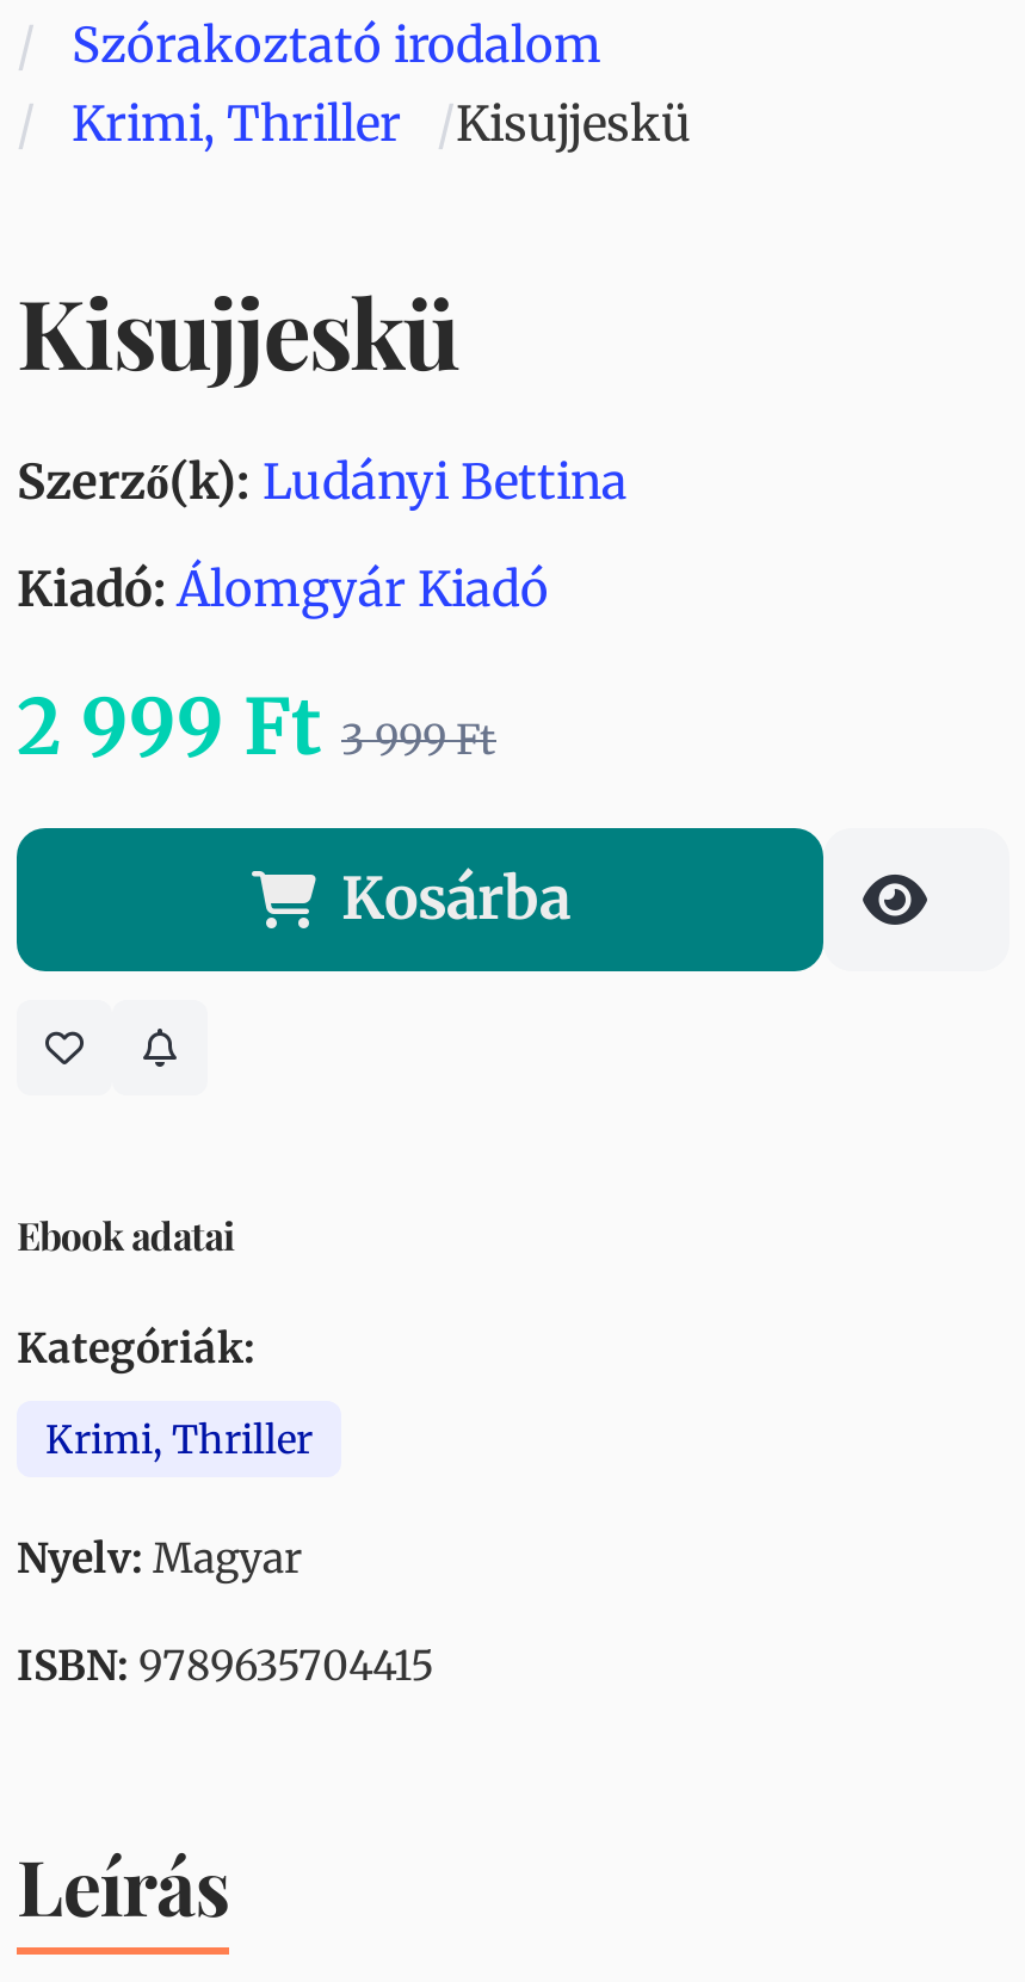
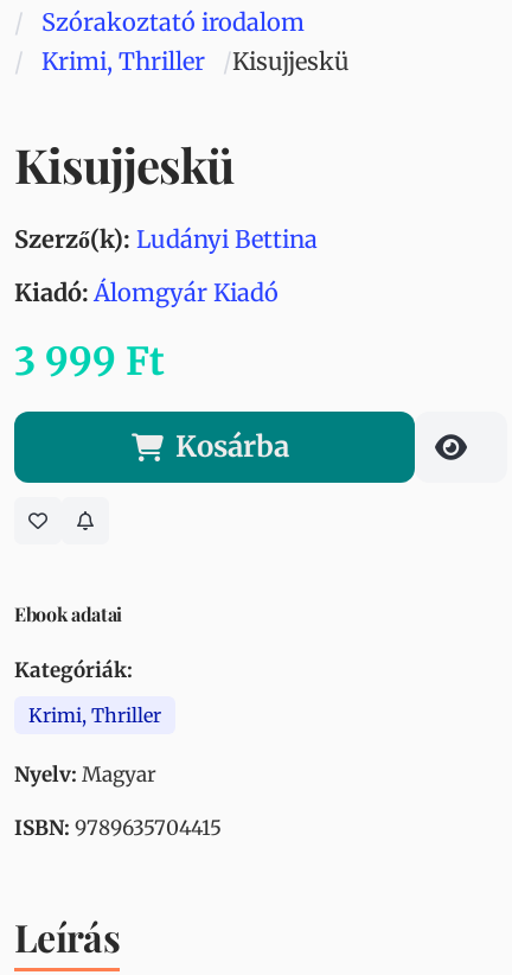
- 2 999 Ft 3 999 Ft
+ 3 999 Ft
